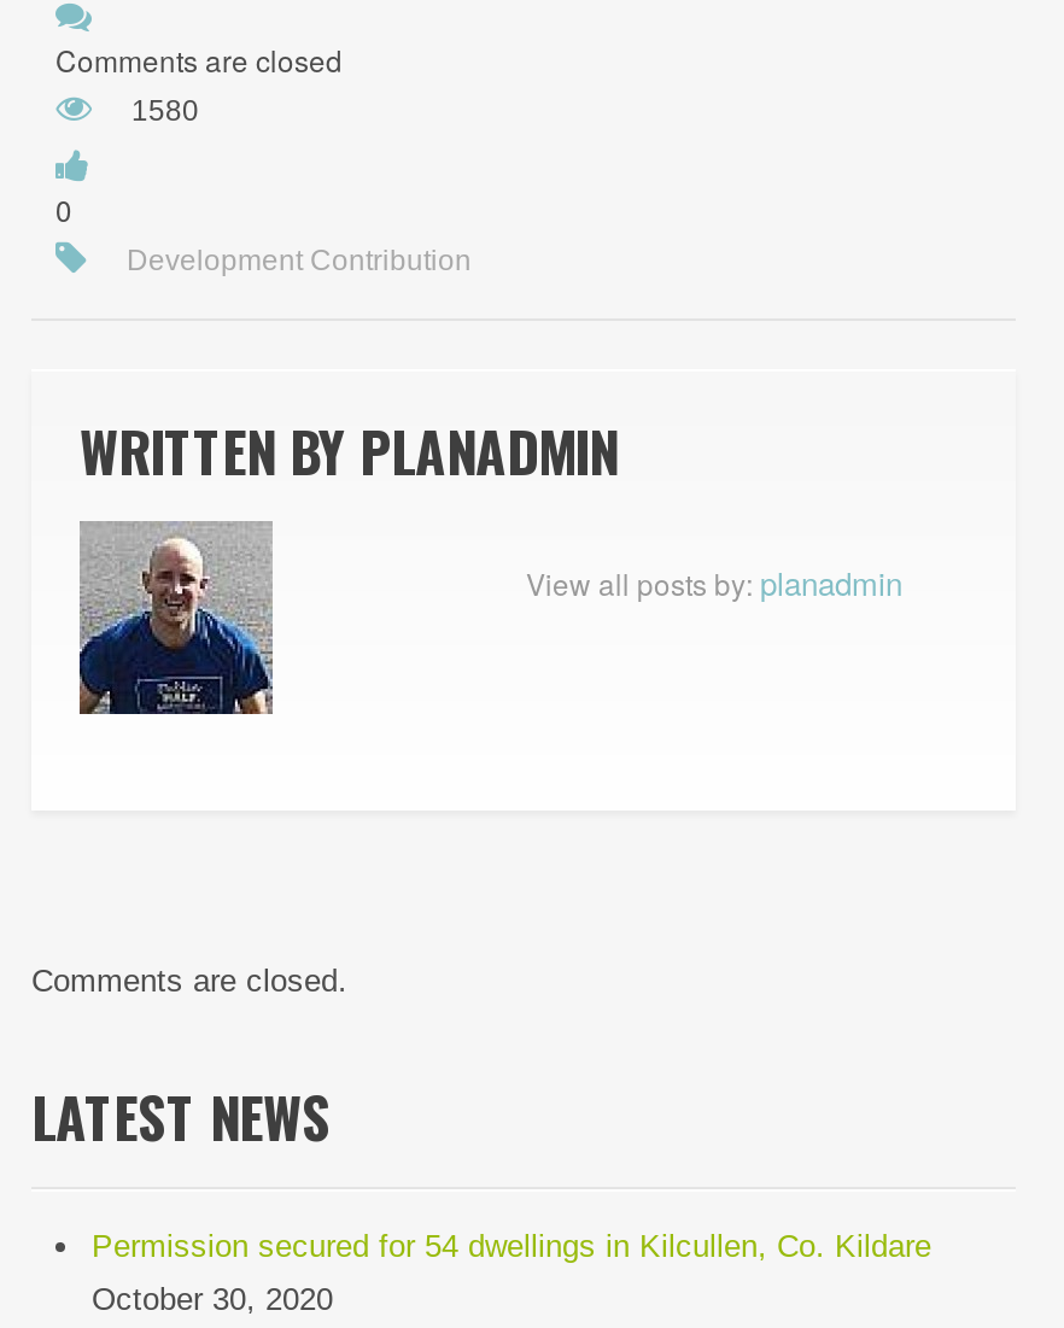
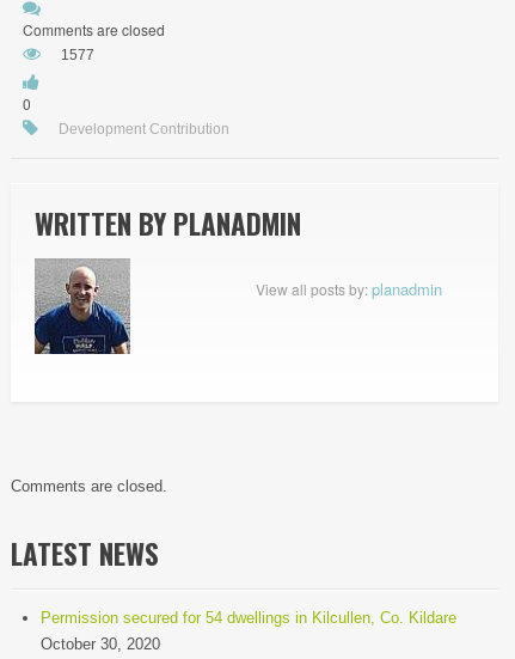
- 1580
+ 1577
